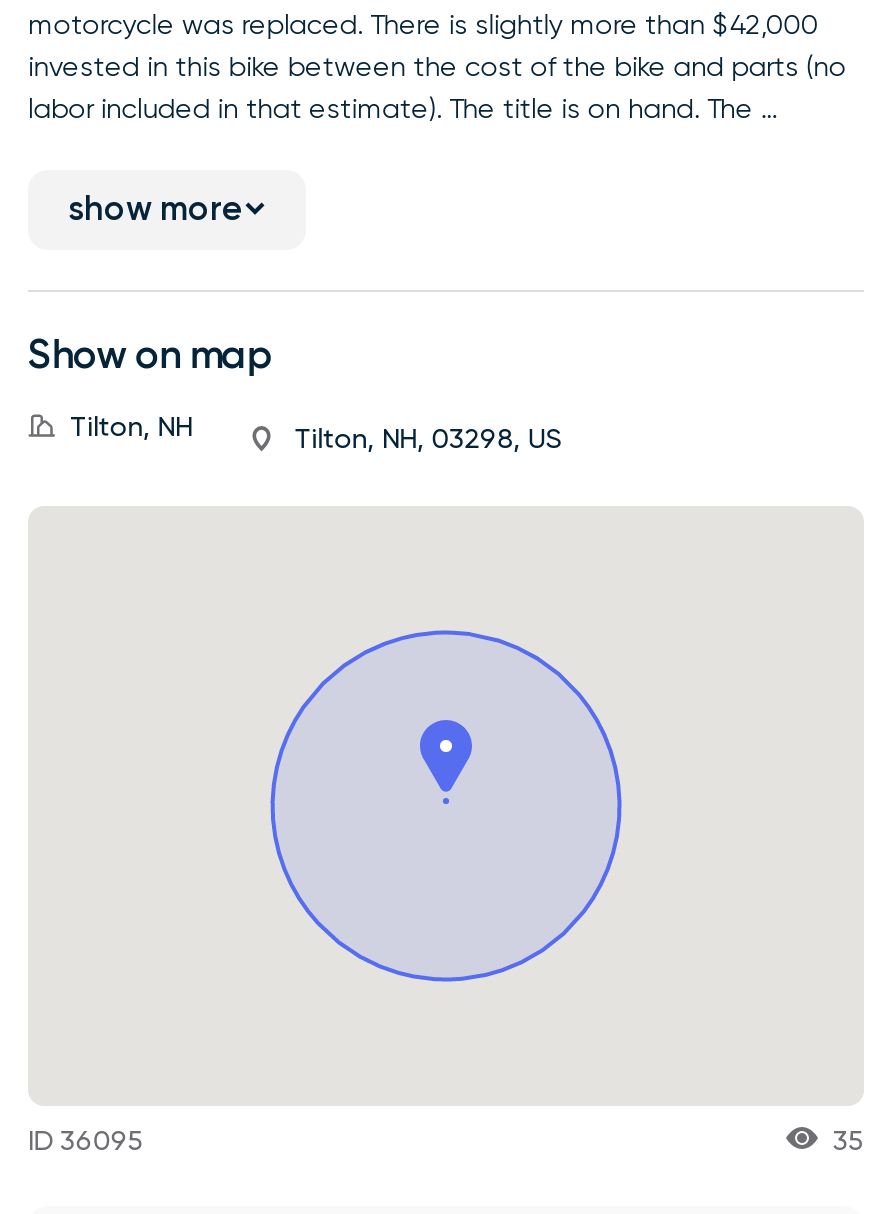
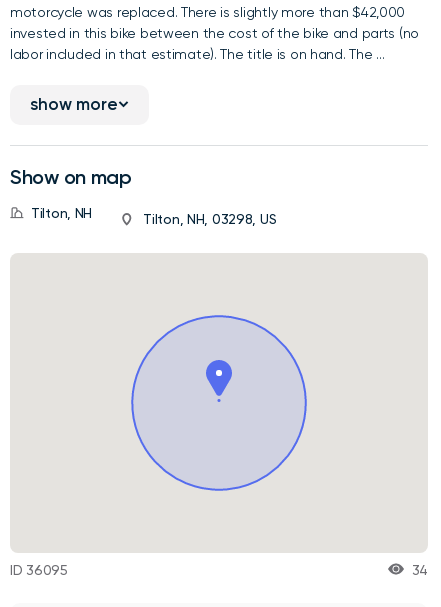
- 35
+ 34
